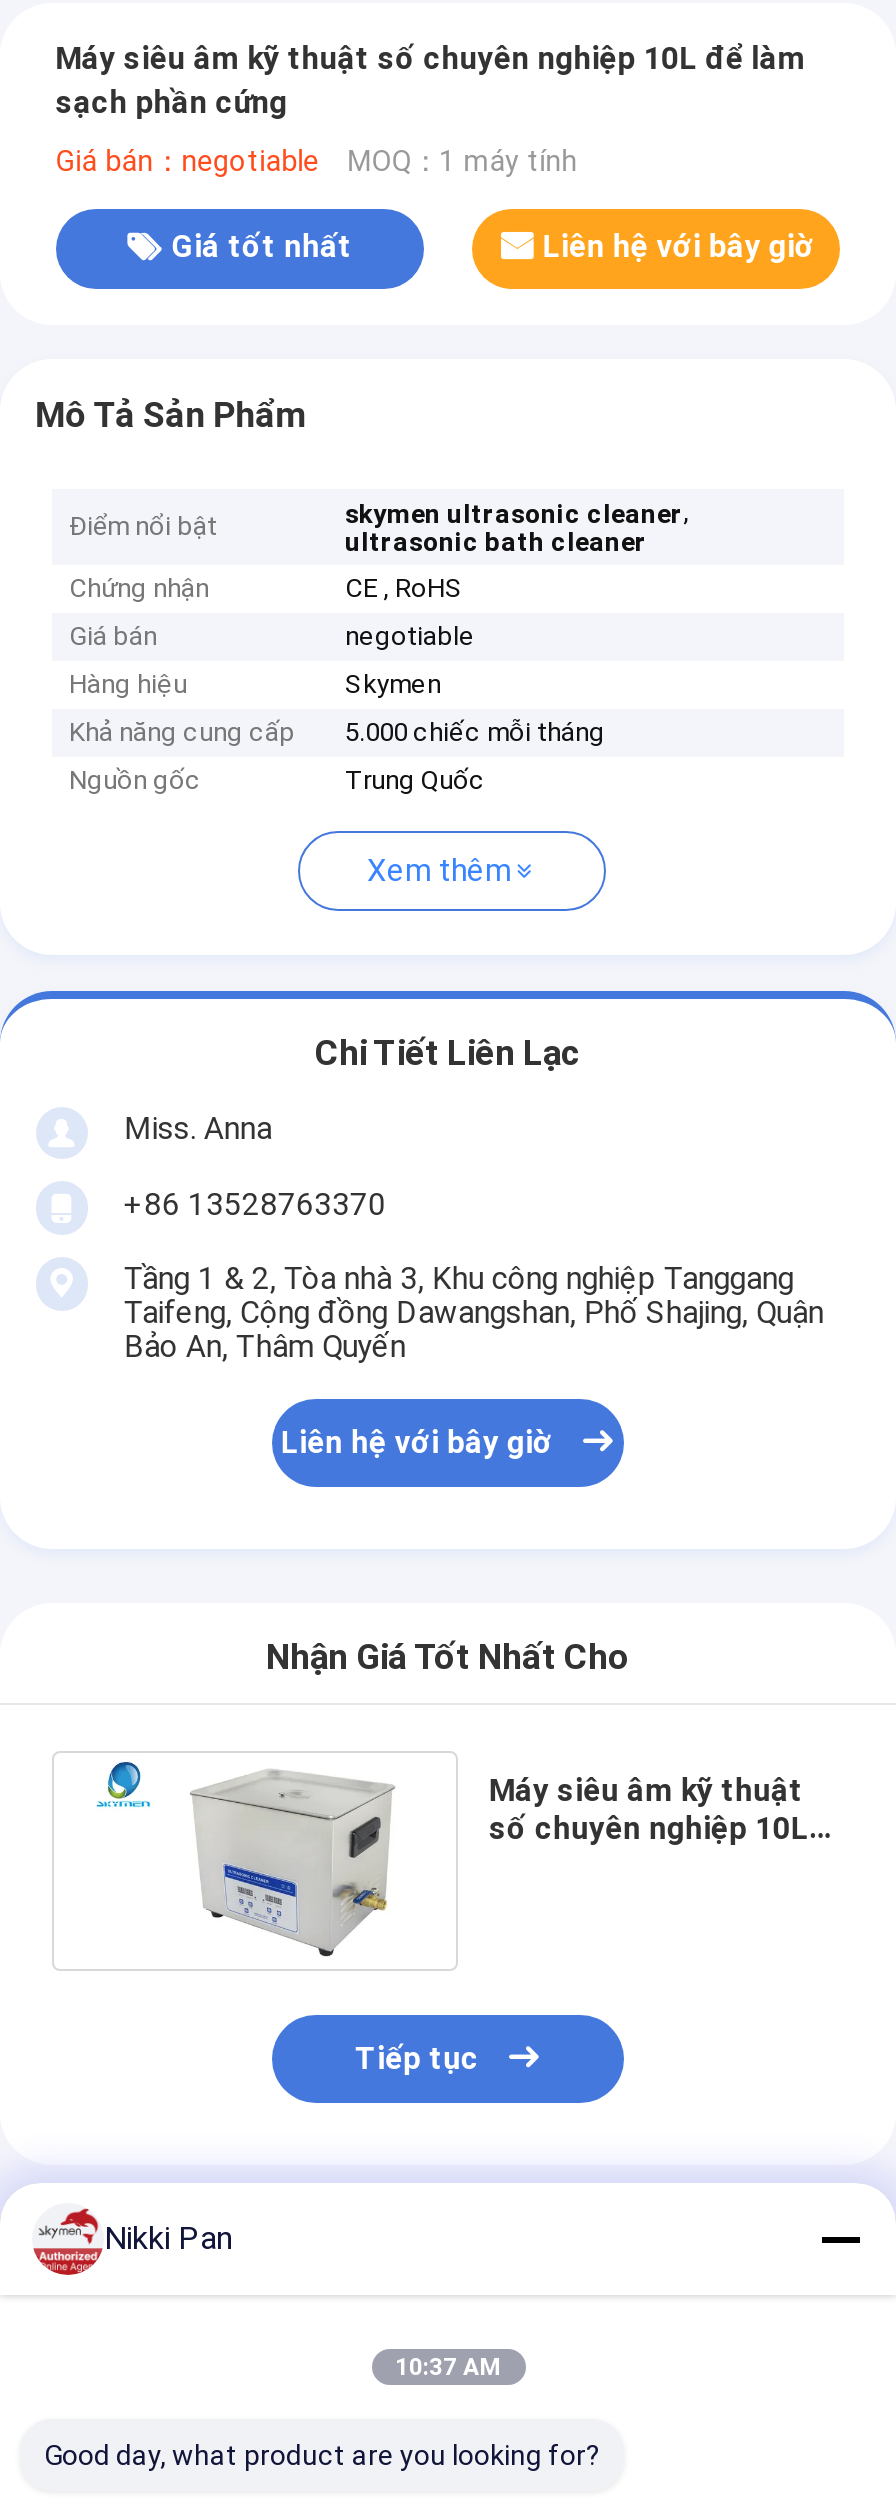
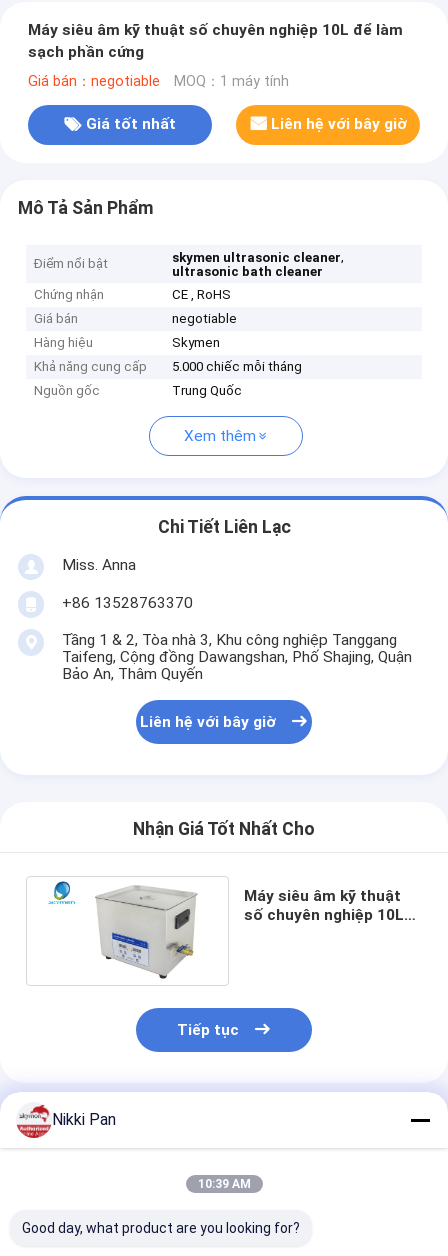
- 10:37 AM
+ 10:39 AM
